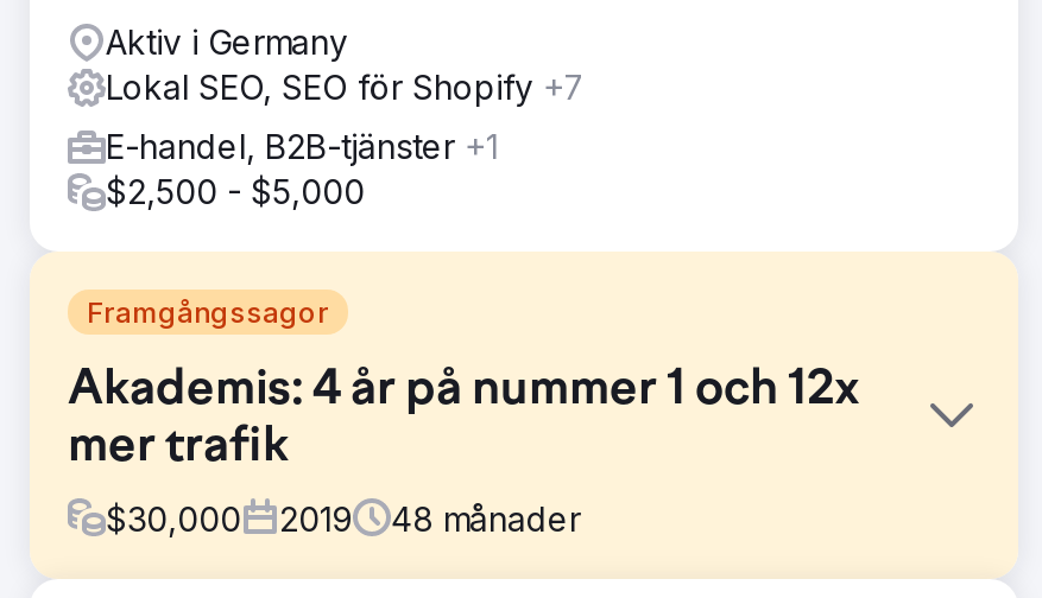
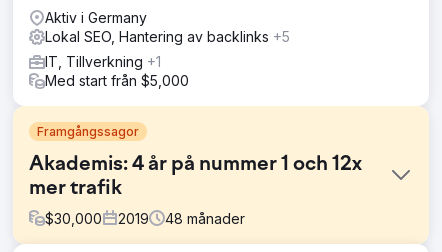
- Lokal SEO, SEO för Shopify +7
+ Lokal SEO, Hantering av backlinks +5

- E-handel, B2B-tjänster +1
- $2,500 - $5,000
+ IT, Tillverkning +1
+ Med start från $5,000
